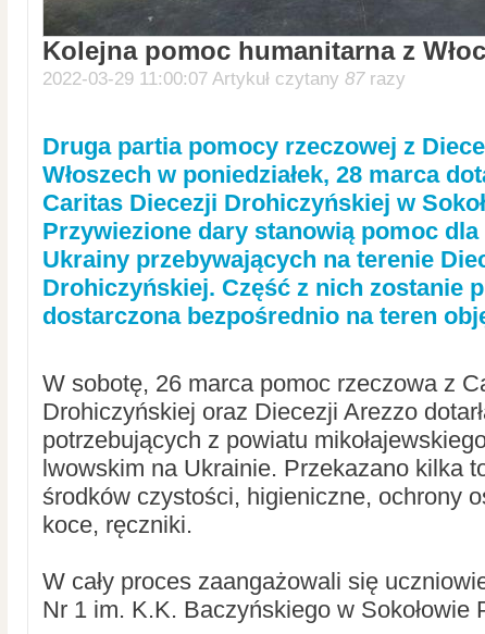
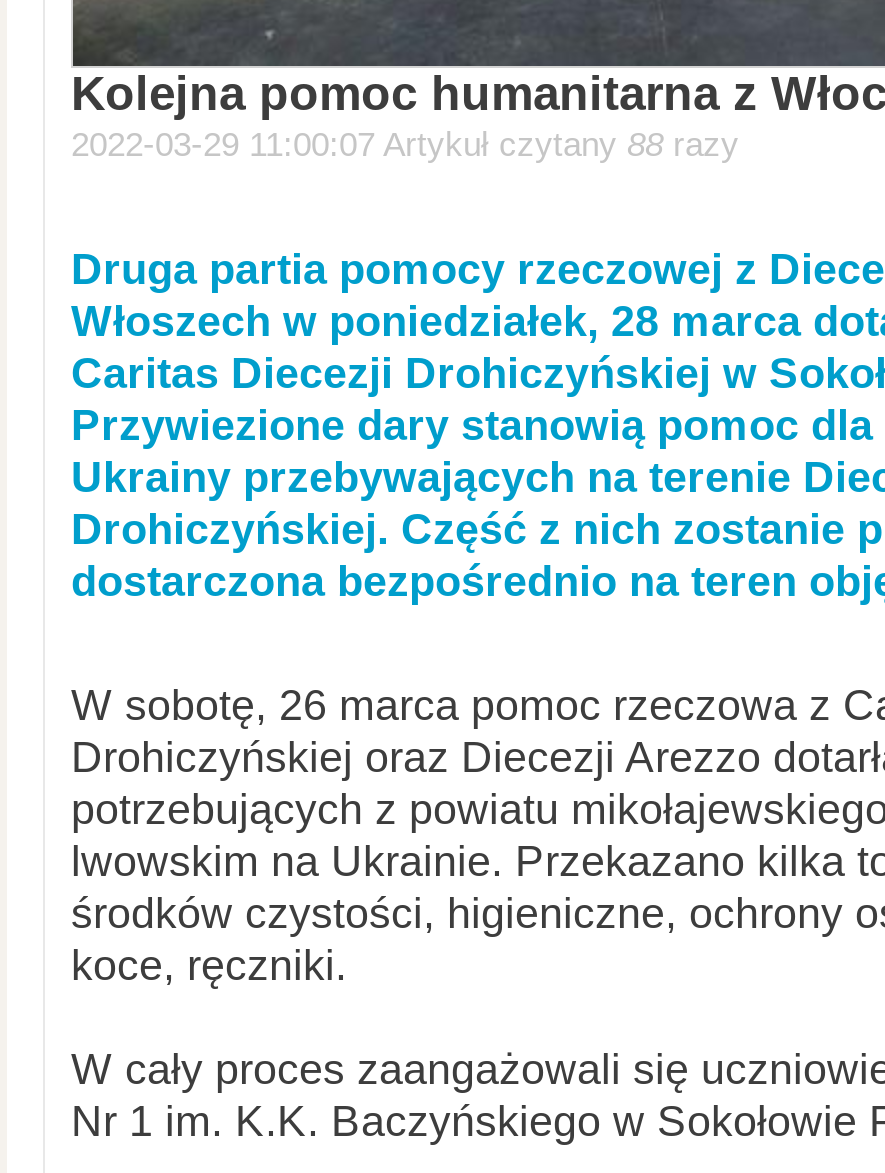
- 2022-03-29 11:00:07 Artykuł czytany 87 razy
+ 2022-03-29 11:00:07 Artykuł czytany 88 razy
